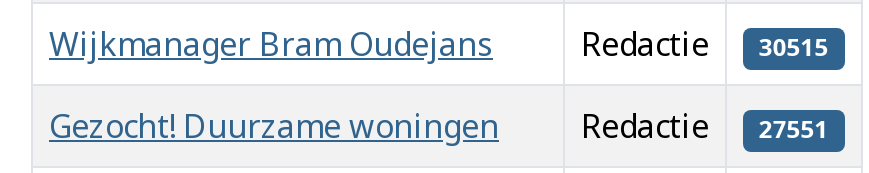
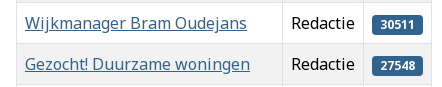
- Wijkmanager Bram Oudejans Redactie 30515
+ Wijkmanager Bram Oudejans Redactie 30511

- Gezocht! Duurzame woningen Redactie 27551
+ Gezocht! Duurzame woningen Redactie 27548
